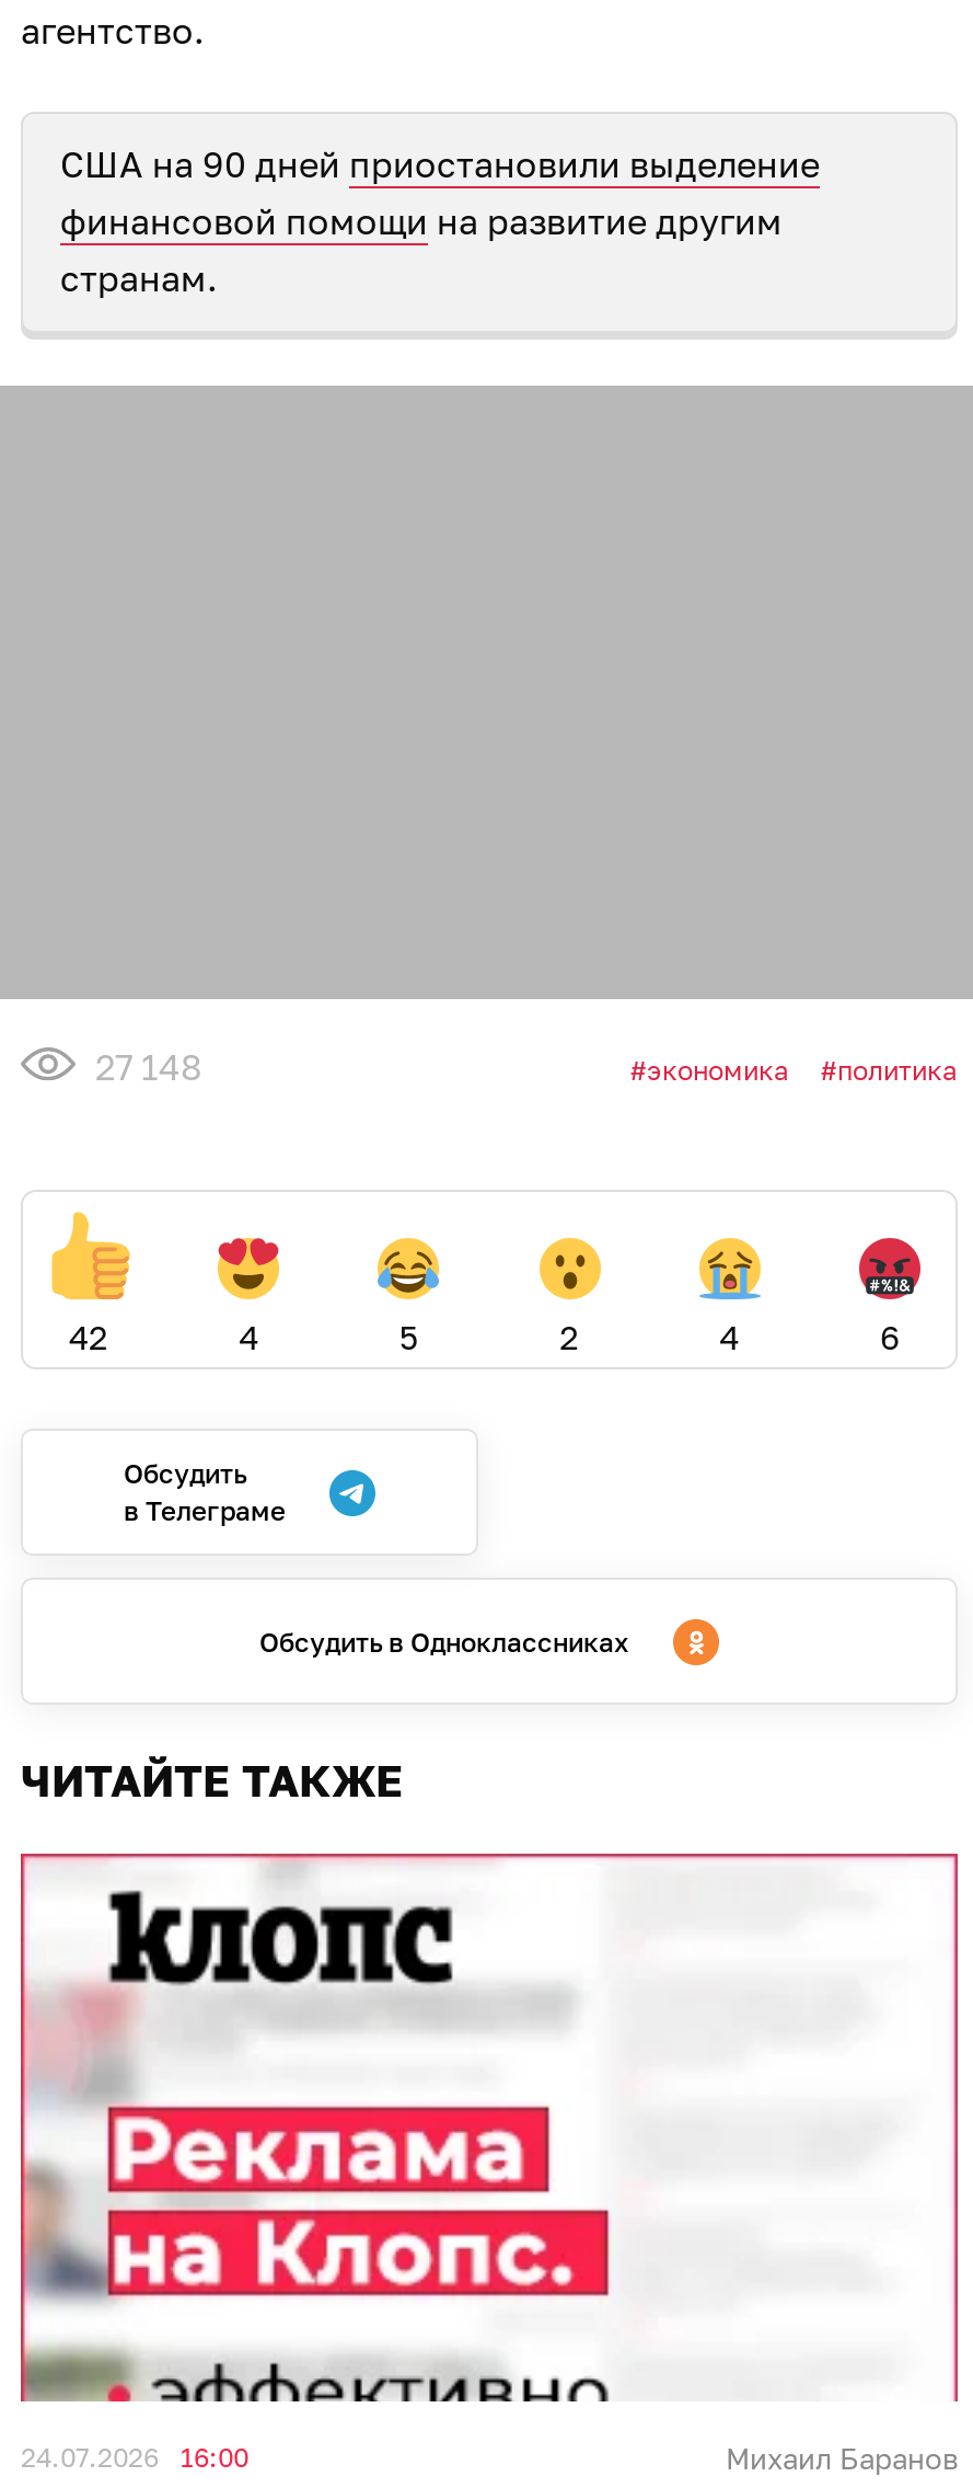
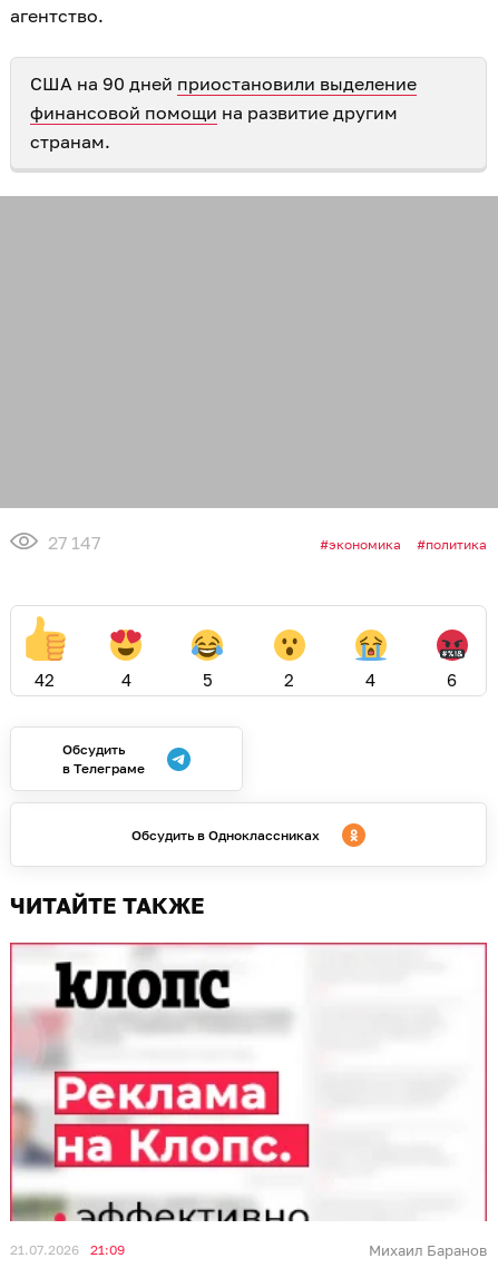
- 27 148
+ 27 147

- 24.07.2026
+ 21.07.2026

- 16:00
+ 21:09
